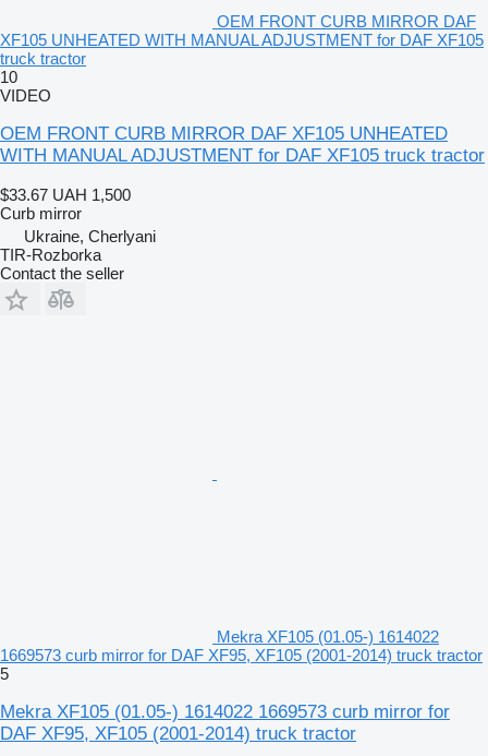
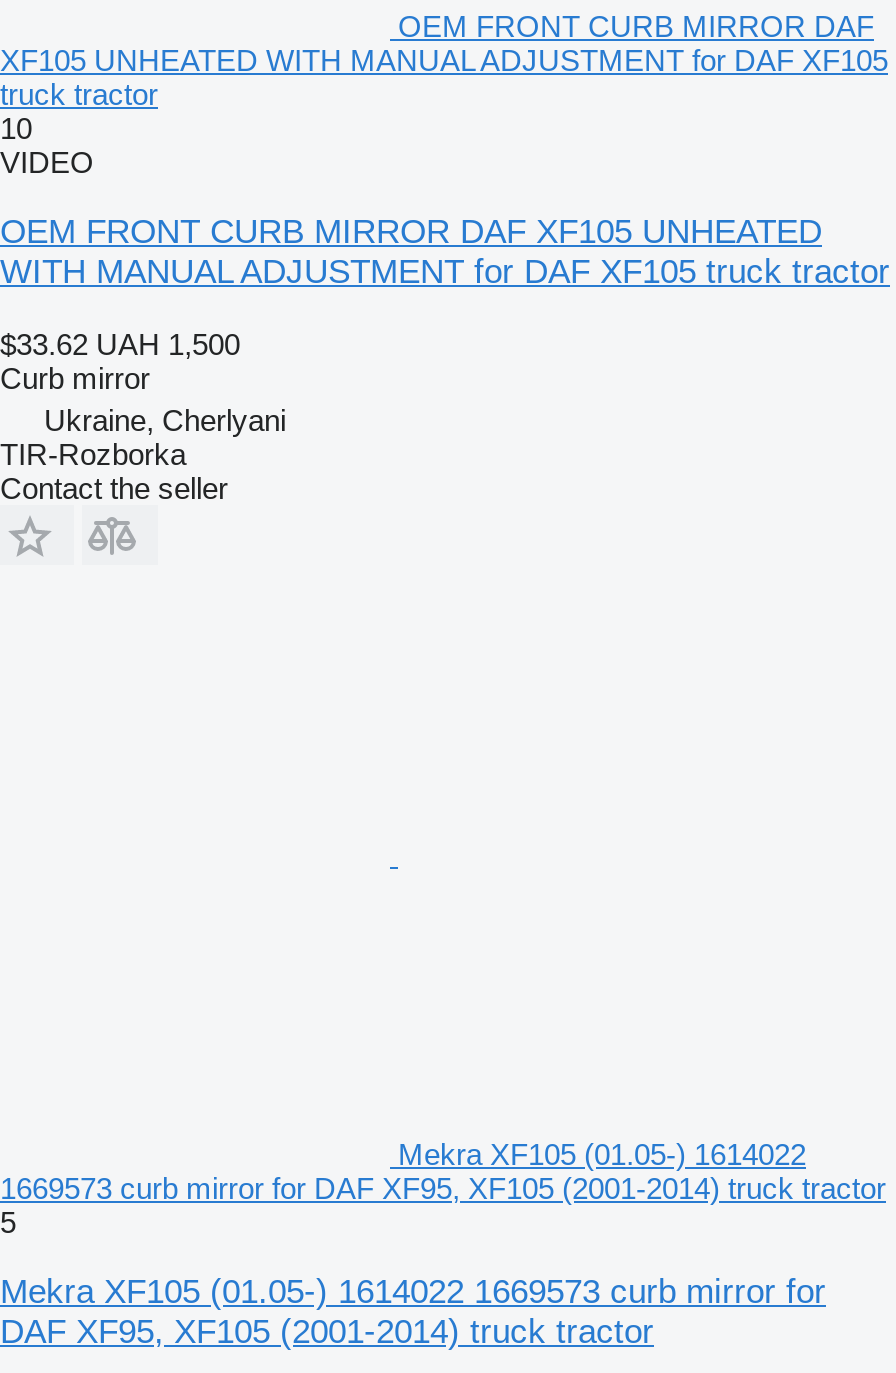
- $33.67 UAH 1,500
+ $33.62 UAH 1,500
